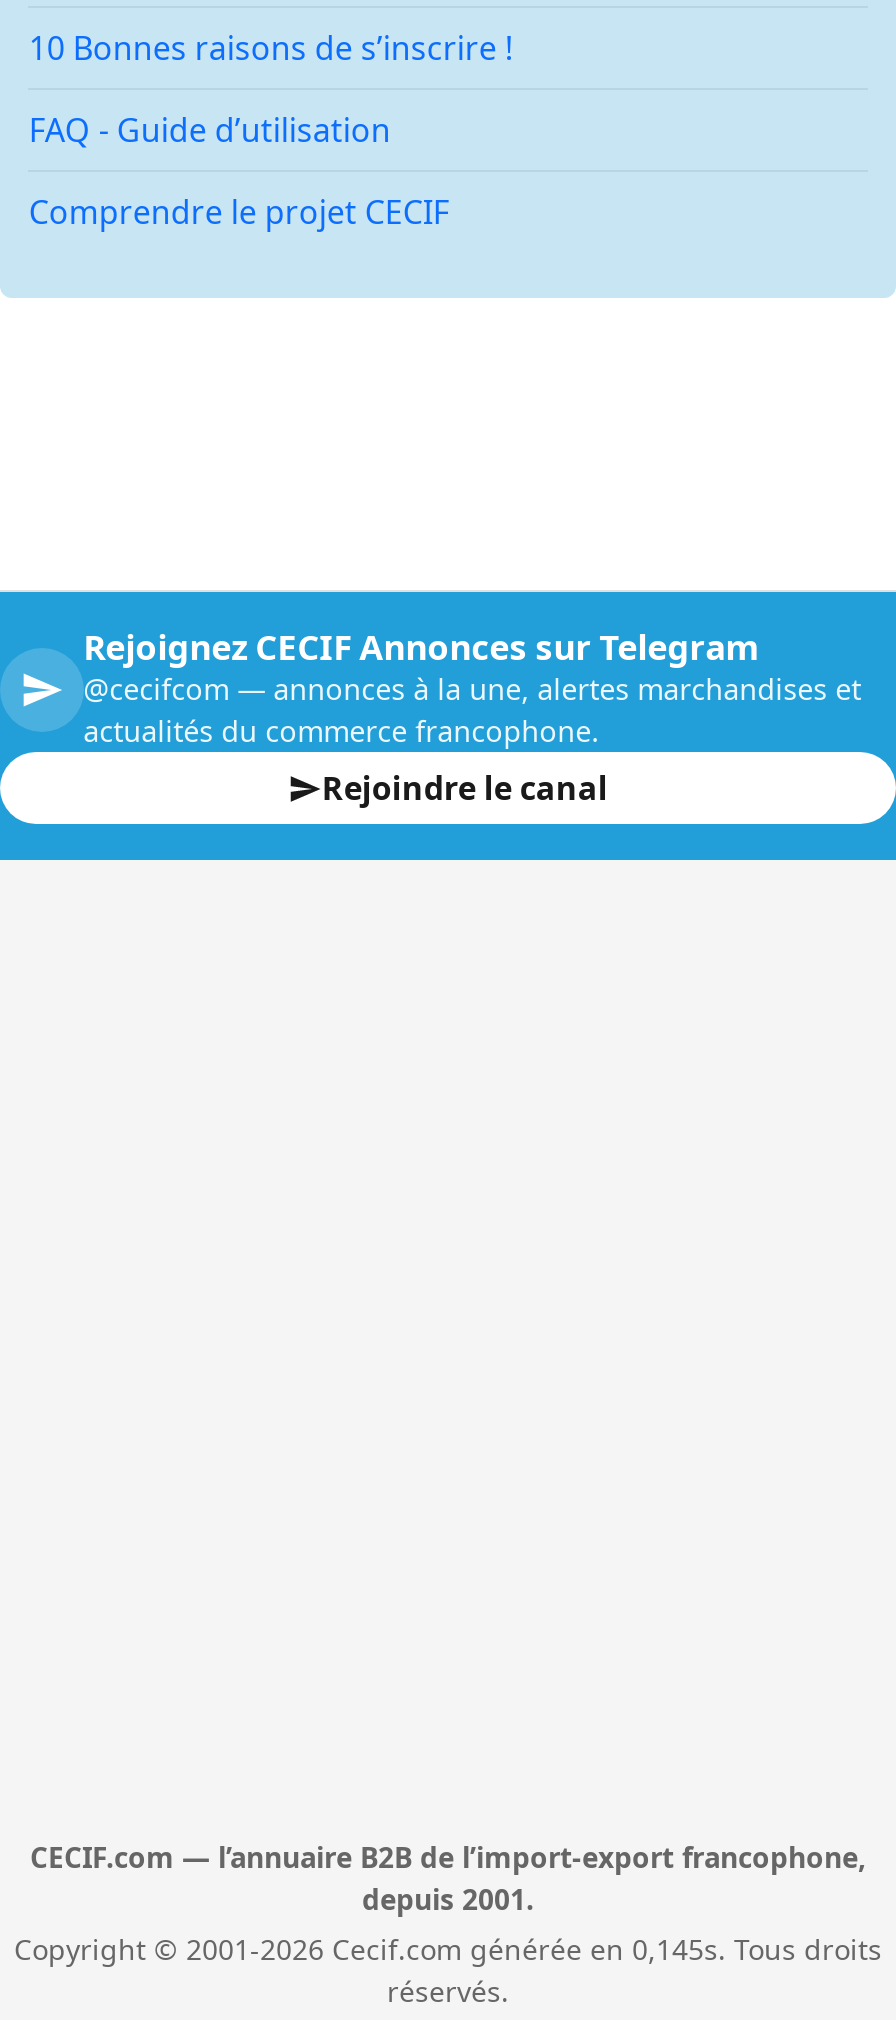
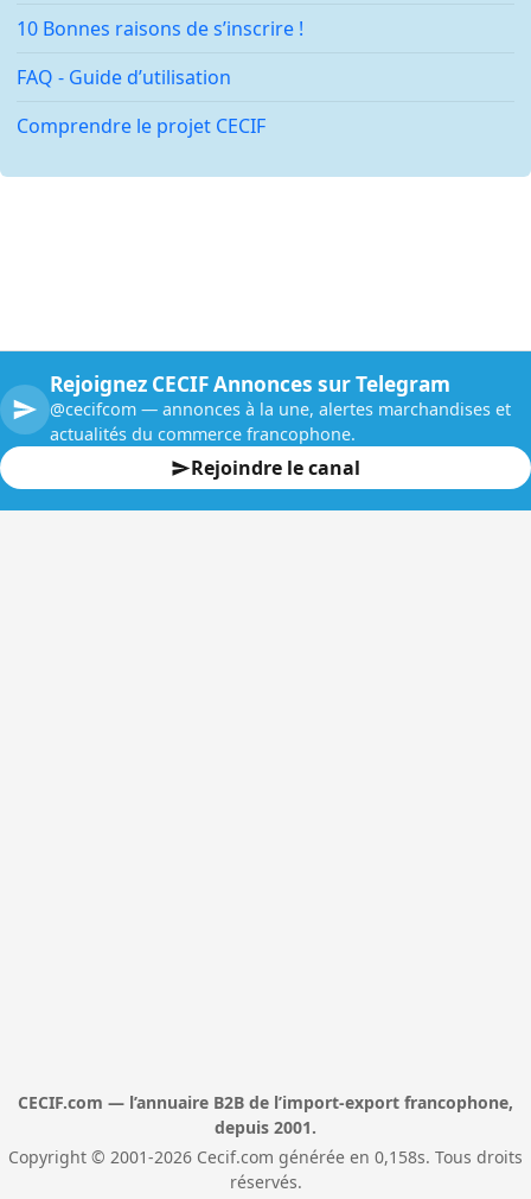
- Copyright © 2001-2026 Cecif.com générée en 0,145s. Tous droits
+ Copyright © 2001-2026 Cecif.com générée en 0,158s. Tous droits
